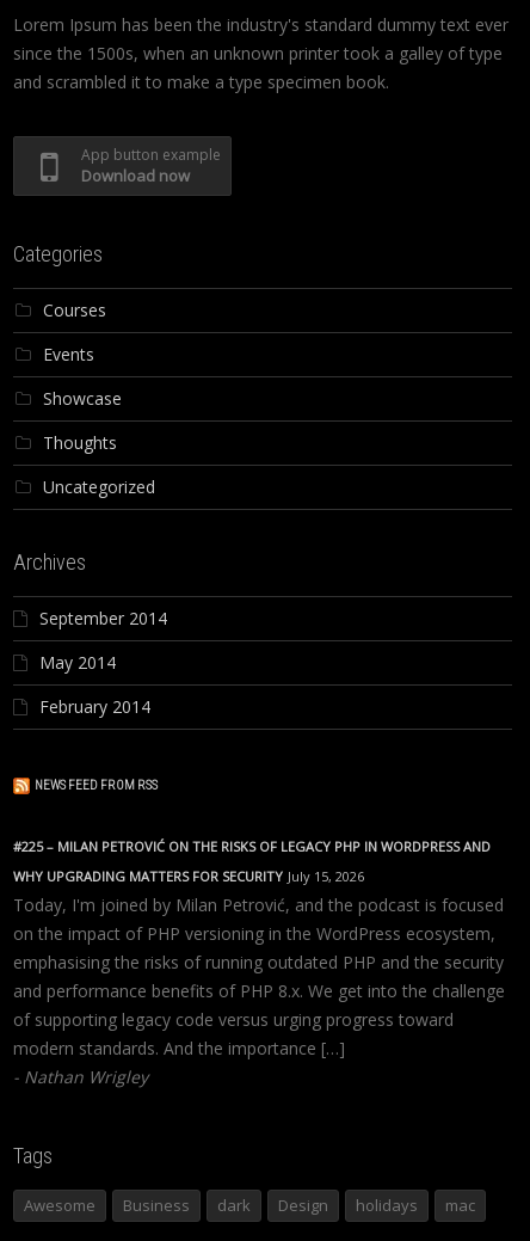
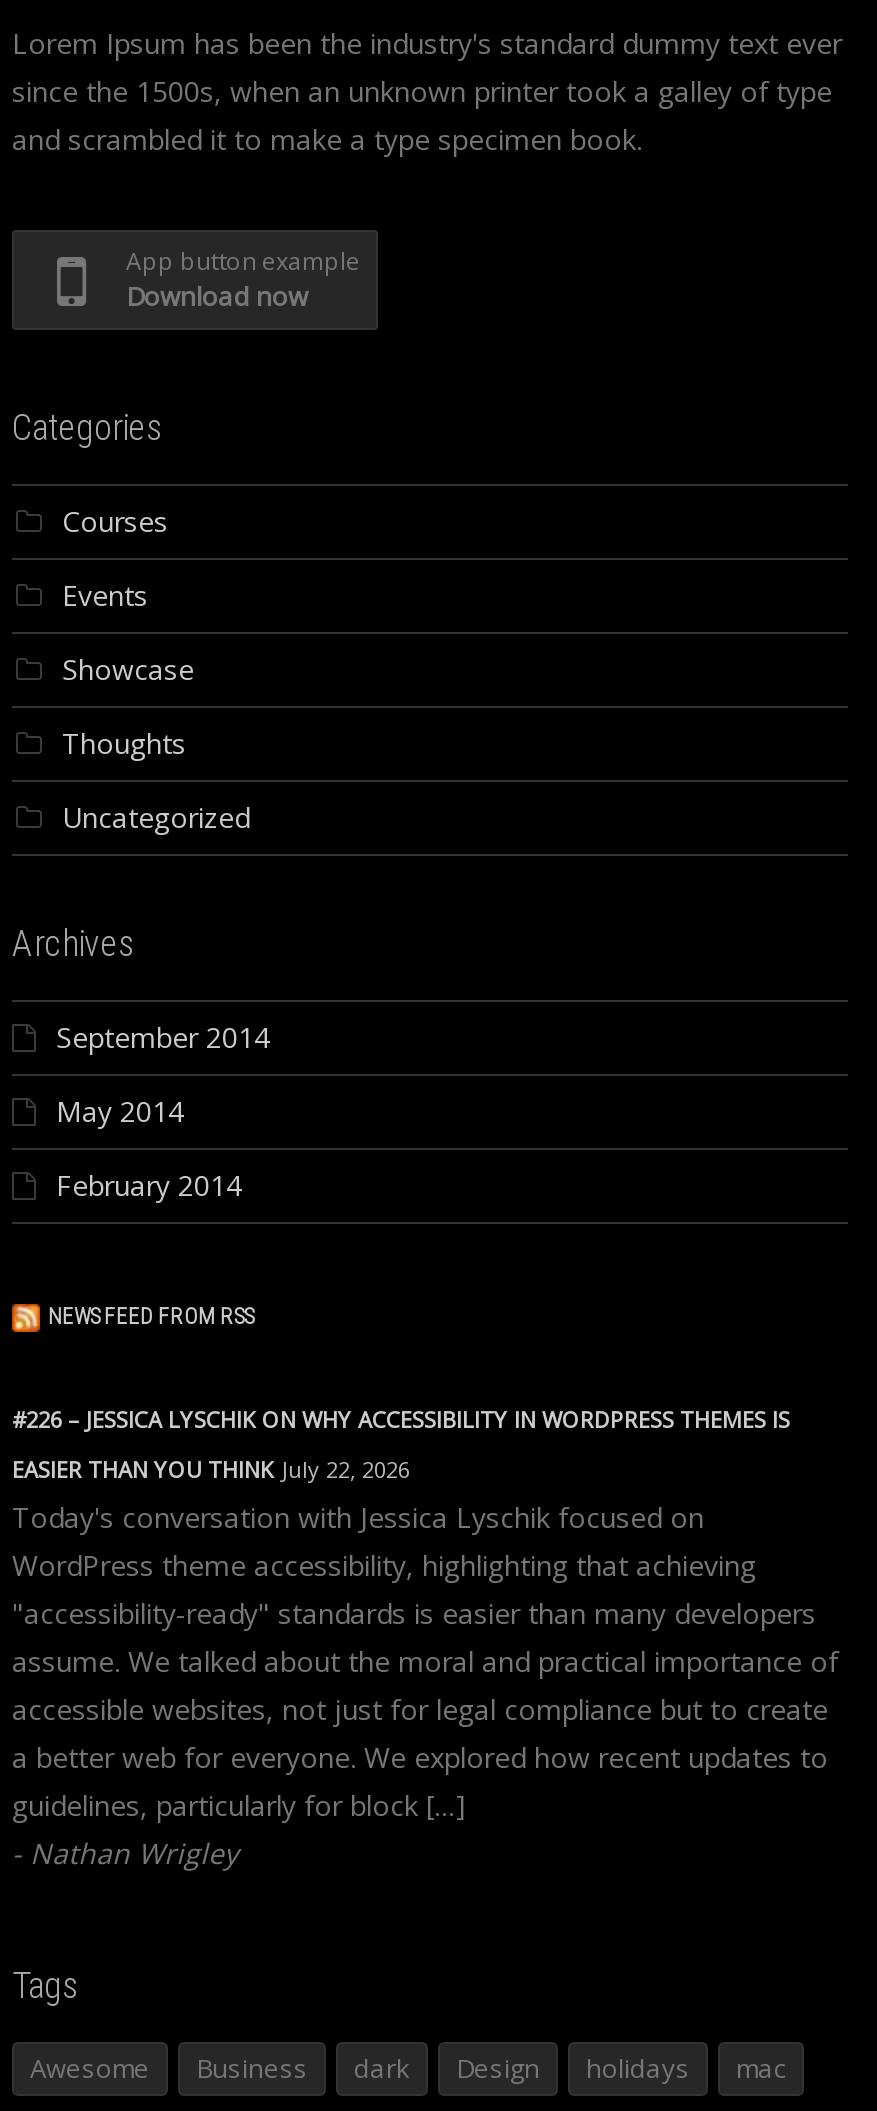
- #225 – MILAN PETROVIĆ ON THE RISKS OF LEGACY PHP IN WORDPRESS AND
+ #226 – JESSICA LYSCHIK ON WHY ACCESSIBILITY IN WORDPRESS THEMES IS

- WHY UPGRADING MATTERS FOR SECURITY July 15, 2026
- Today, I'm joined by Milan Petrović, and the podcast is focused
- on the impact of PHP versioning in the WordPress ecosystem,
- emphasising the risks of running outdated PHP and the security
- and performance benefits of PHP 8.x. We get into the challenge
- of supporting legacy code versus urging progress toward
- modern standards. And the importance […]
+ EASIER THAN YOU THINK July 22, 2026
+ Today's conversation with Jessica Lyschik focused on
+ WordPress theme accessibility, highlighting that achieving
+ "accessibility-ready" standards is easier than many developers
+ assume. We talked about the moral and practical importance of
+ accessible websites, not just for legal compliance but to create
+ a better web for everyone. We explored how recent updates to
+ guidelines, particularly for block […]
